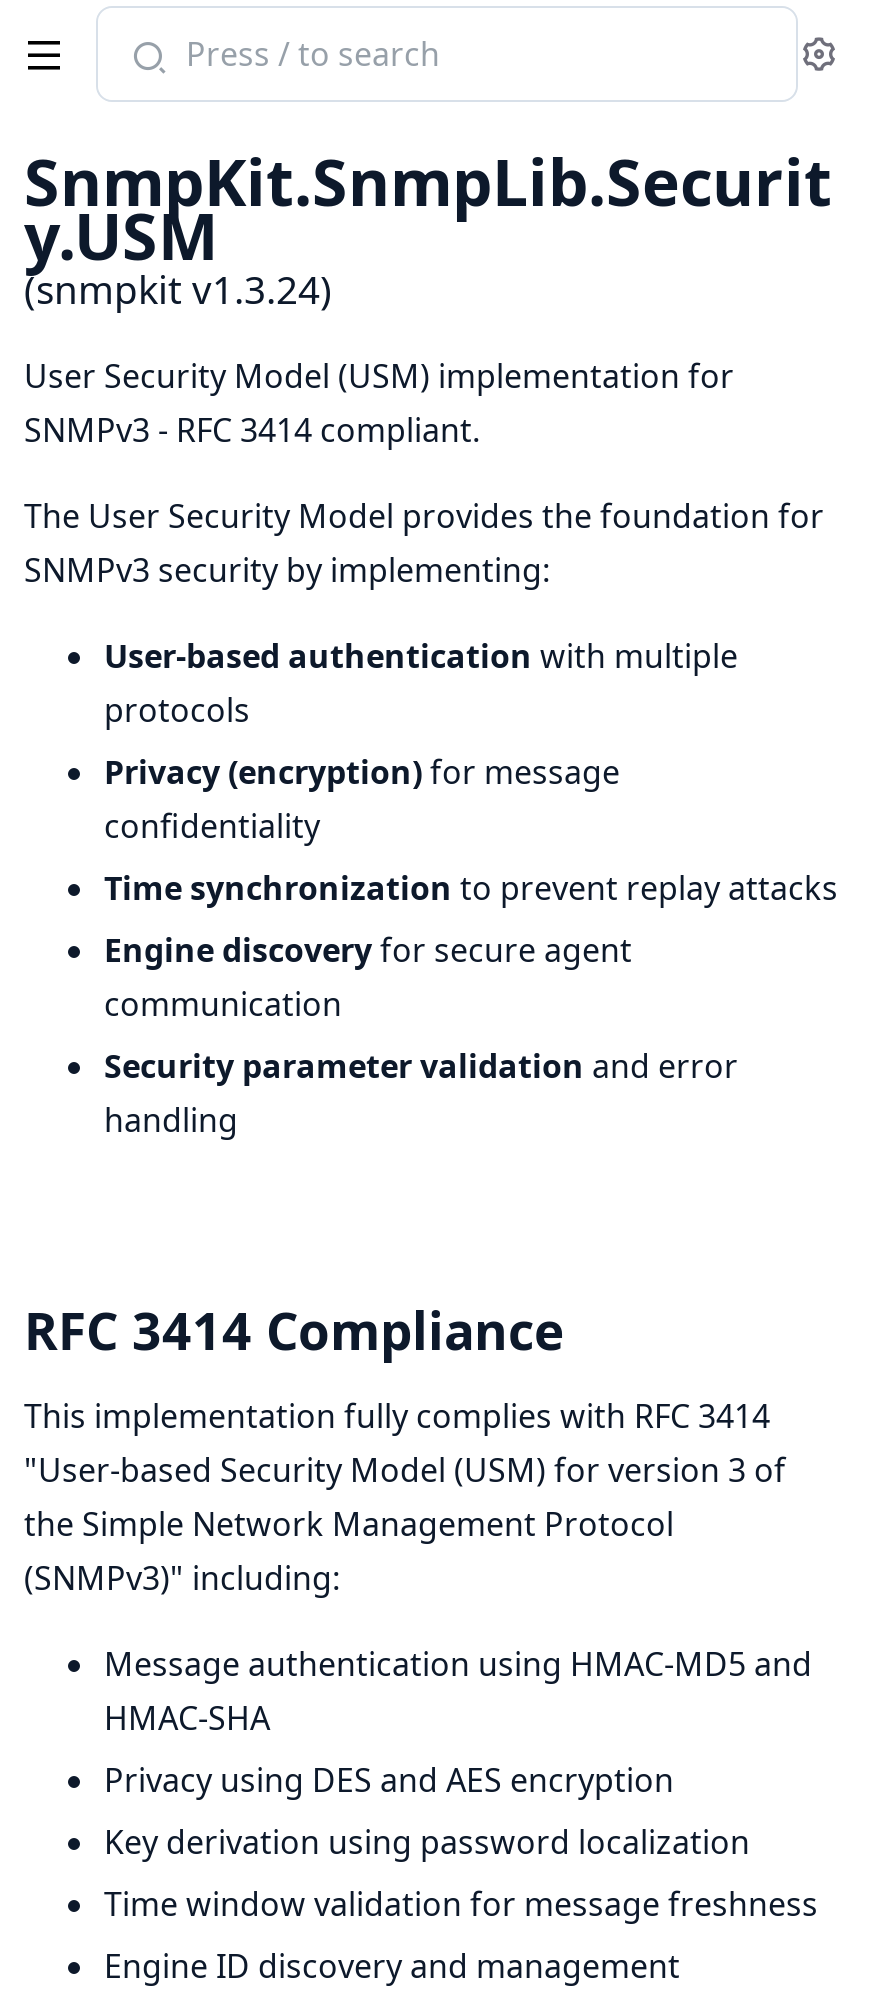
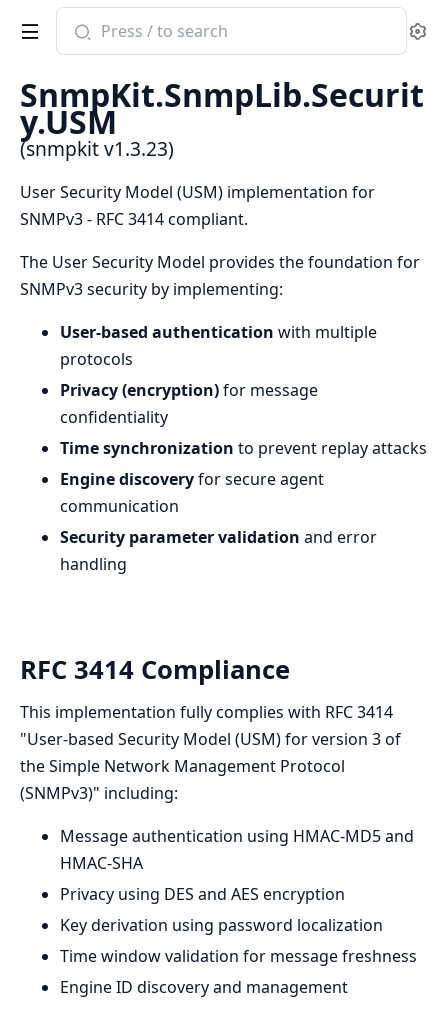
- (snmpkit v1.3.24)
+ (snmpkit v1.3.23)
